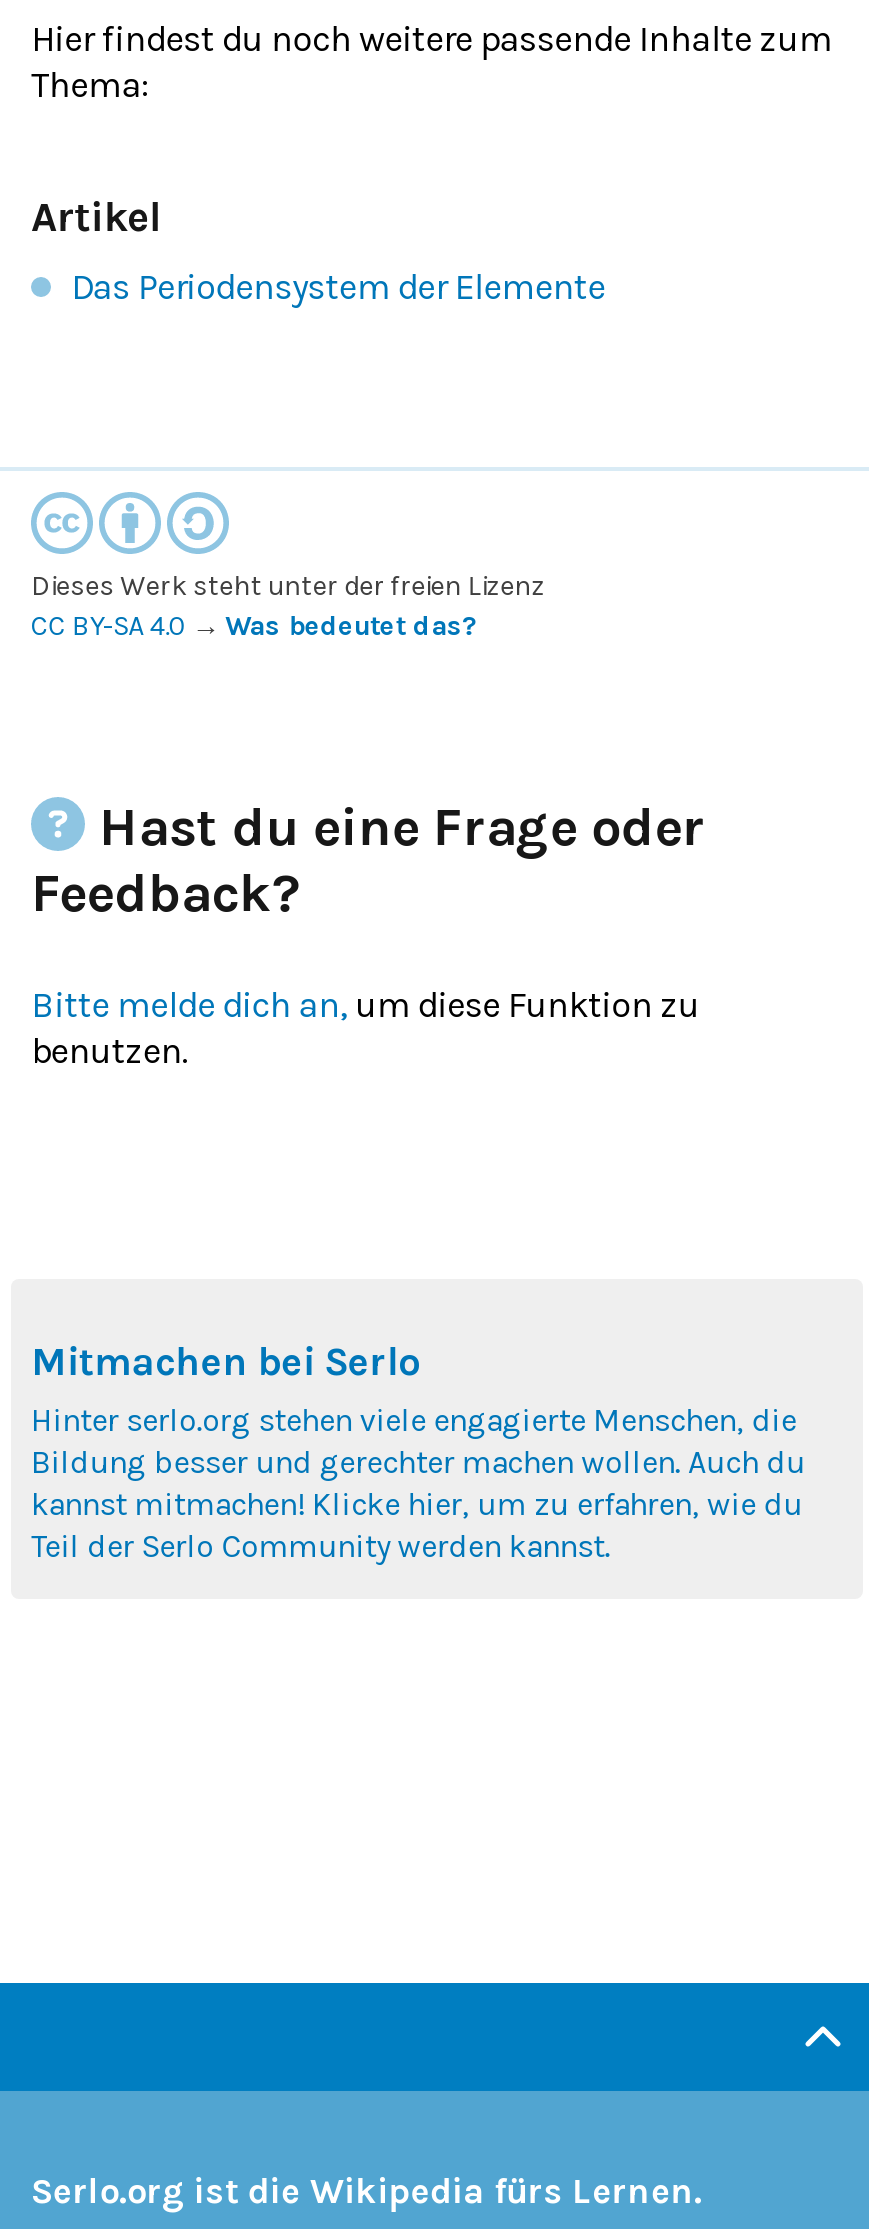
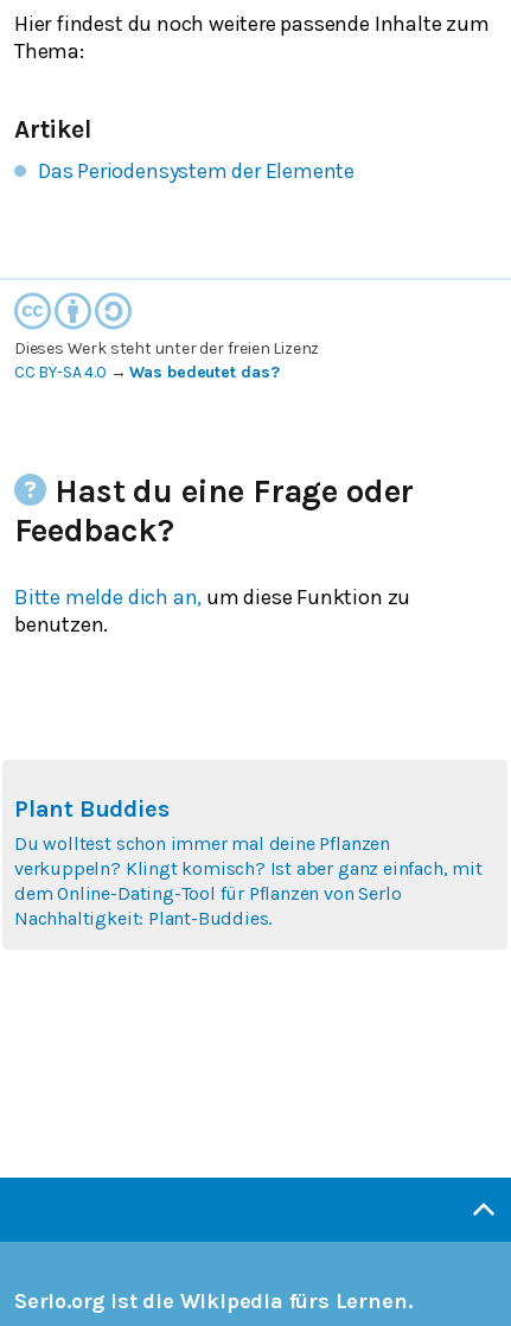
- Mitmachen bei Serlo
- Hinter serlo.org stehen viele engagierte Menschen, die
- Bildung besser und gerechter machen wollen. Auch du
- kannst mitmachen! Klicke hier, um zu erfahren, wie du
- Teil der Serlo Community werden kannst.
+ Plant Buddies
+ Du wolltest schon immer mal deine Pflanzen
+ verkuppeln? Klingt komisch? Ist aber ganz einfach, mit
+ dem Online-Dating-Tool für Pflanzen von Serlo
+ Nachhaltigkeit: Plant-Buddies.
